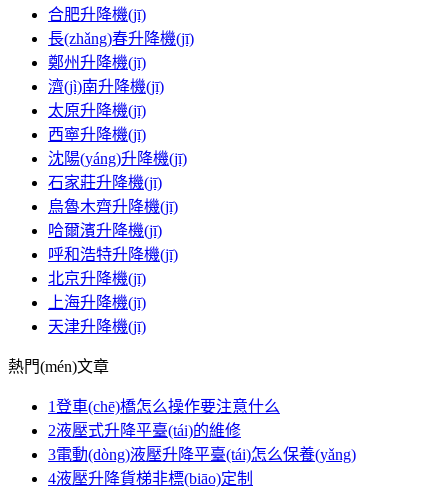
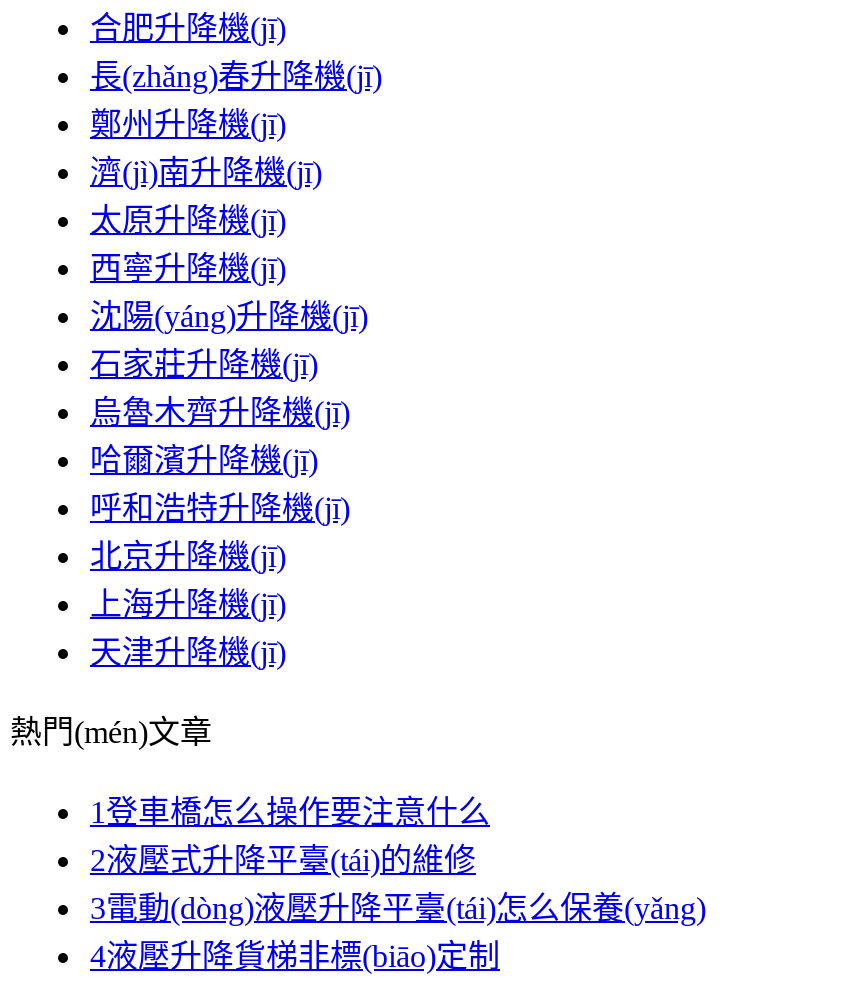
- 1登車(chē)橋怎么操作要注意什么
+ 1登車橋怎么操作要注意什么
